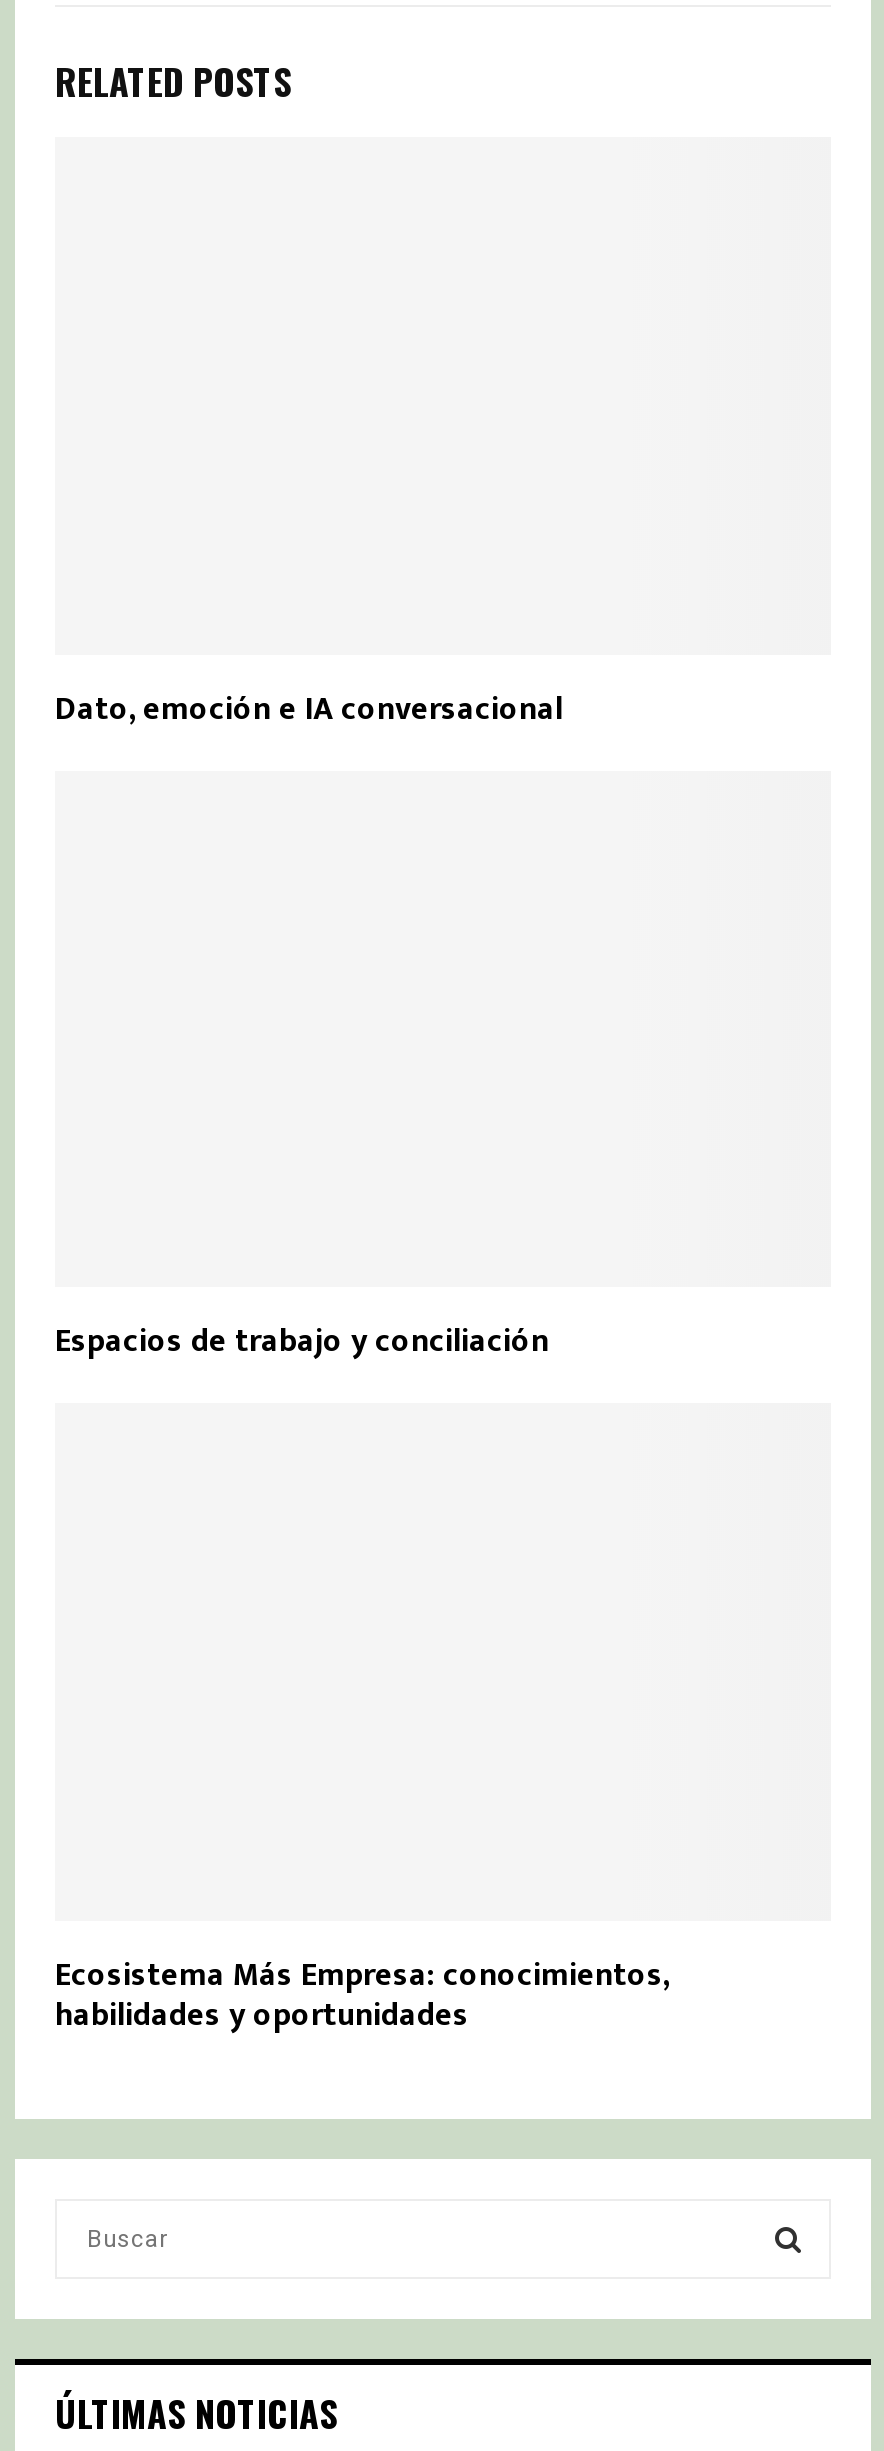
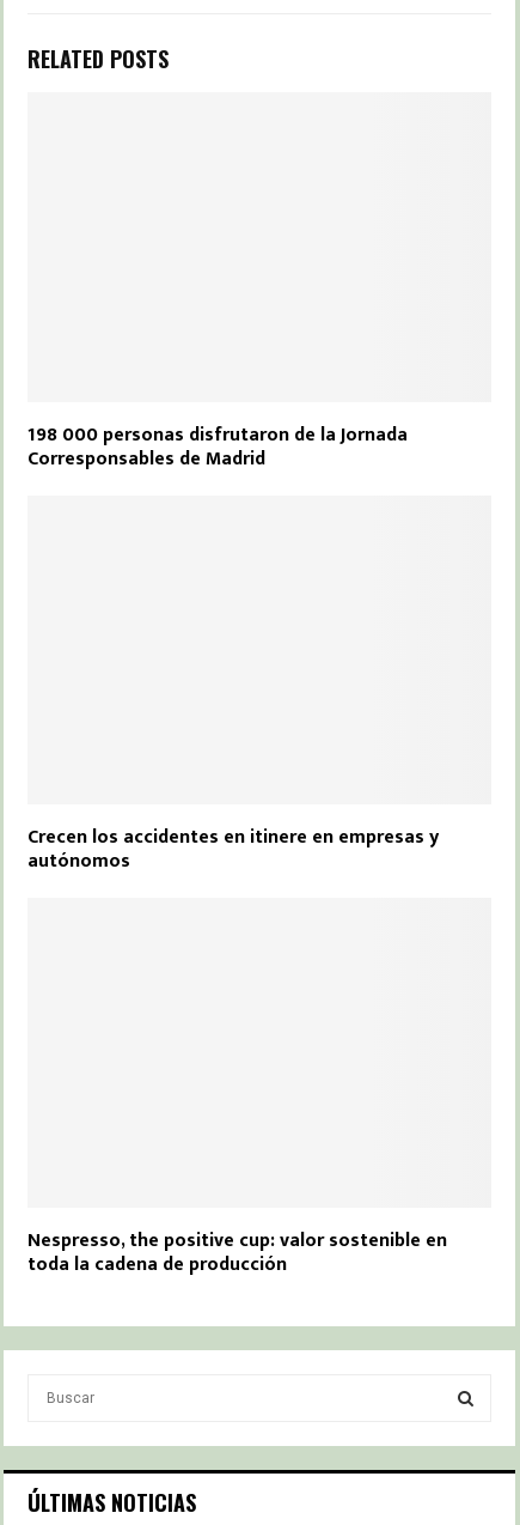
- Dato, emoción e IA conversacional
+ 198 000 personas disfrutaron de la Jornada
+ Corresponsables de Madrid

- Espacios de trabajo y conciliación
+ Crecen los accidentes en itinere en empresas y
+ autónomos

- Ecosistema Más Empresa: conocimientos,
- habilidades y oportunidades
+ Nespresso, the positive cup: valor sostenible en
+ toda la cadena de producción
